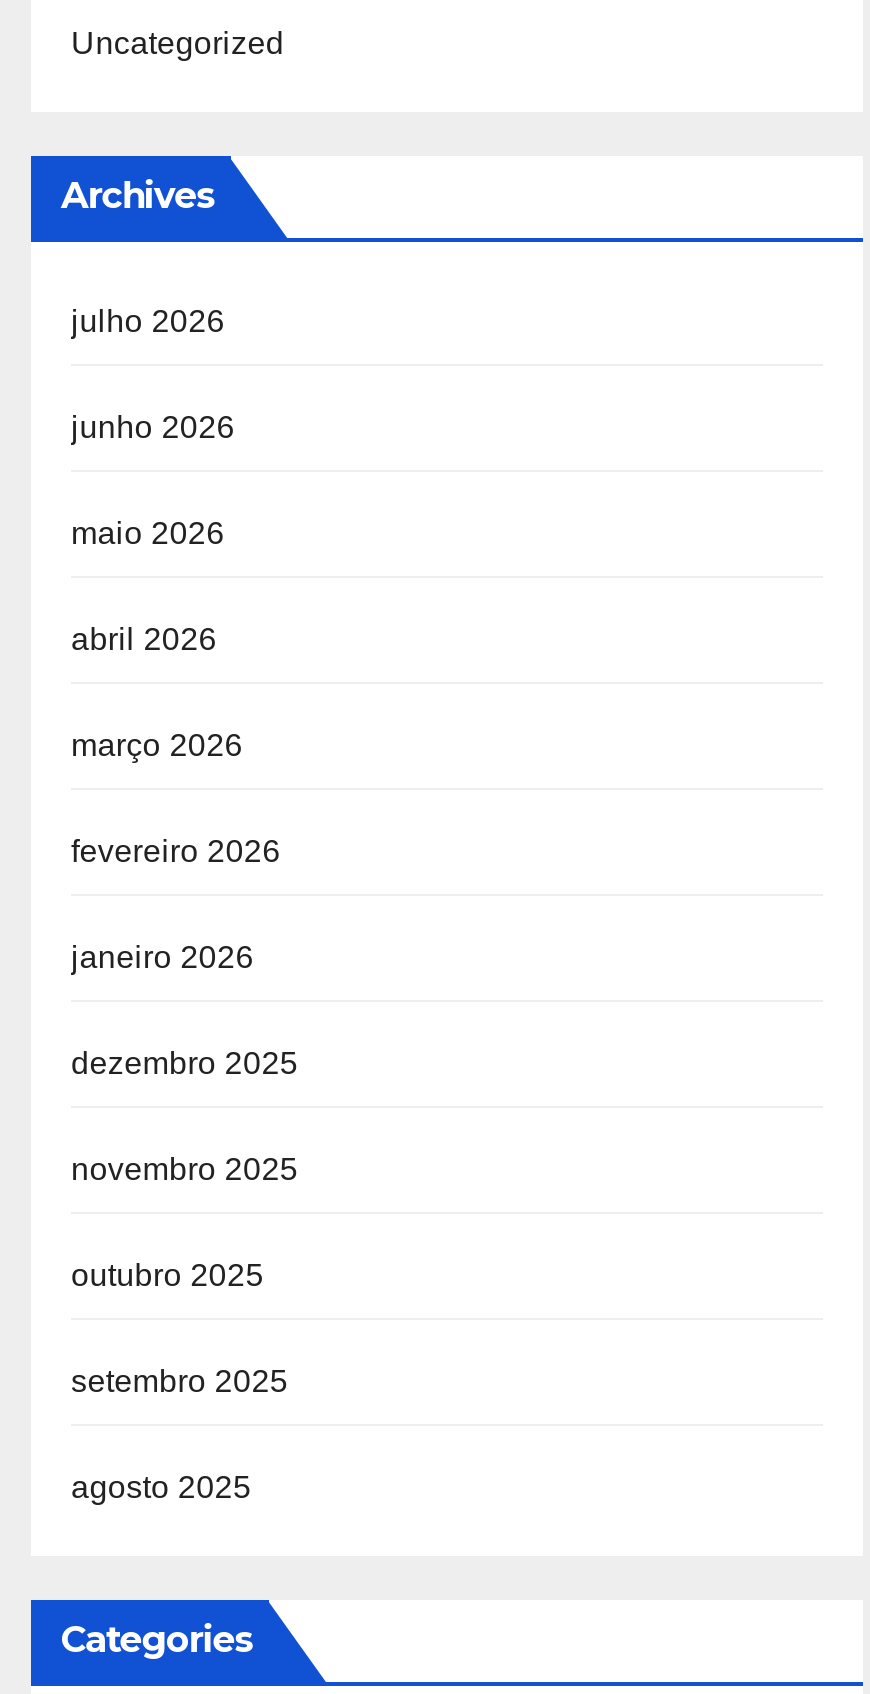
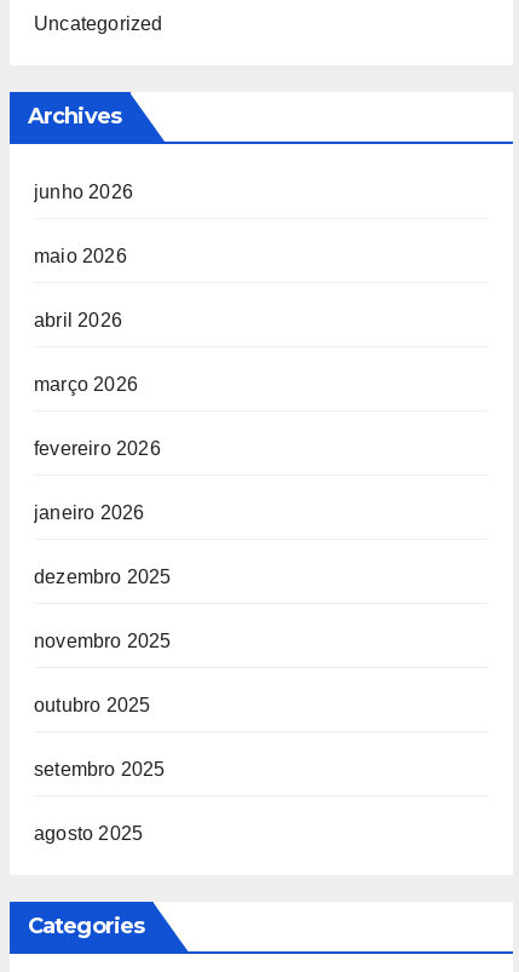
- julho 2026
